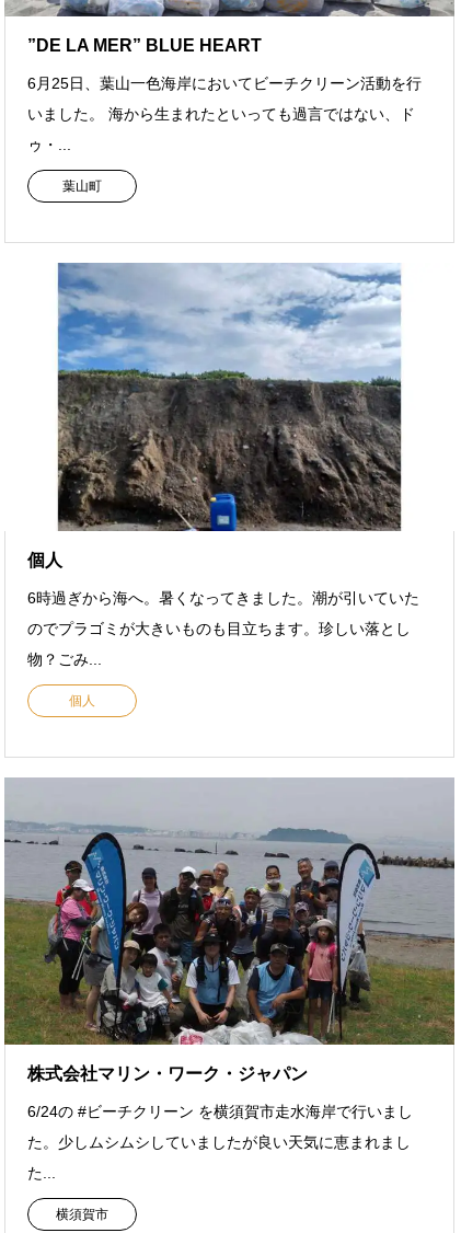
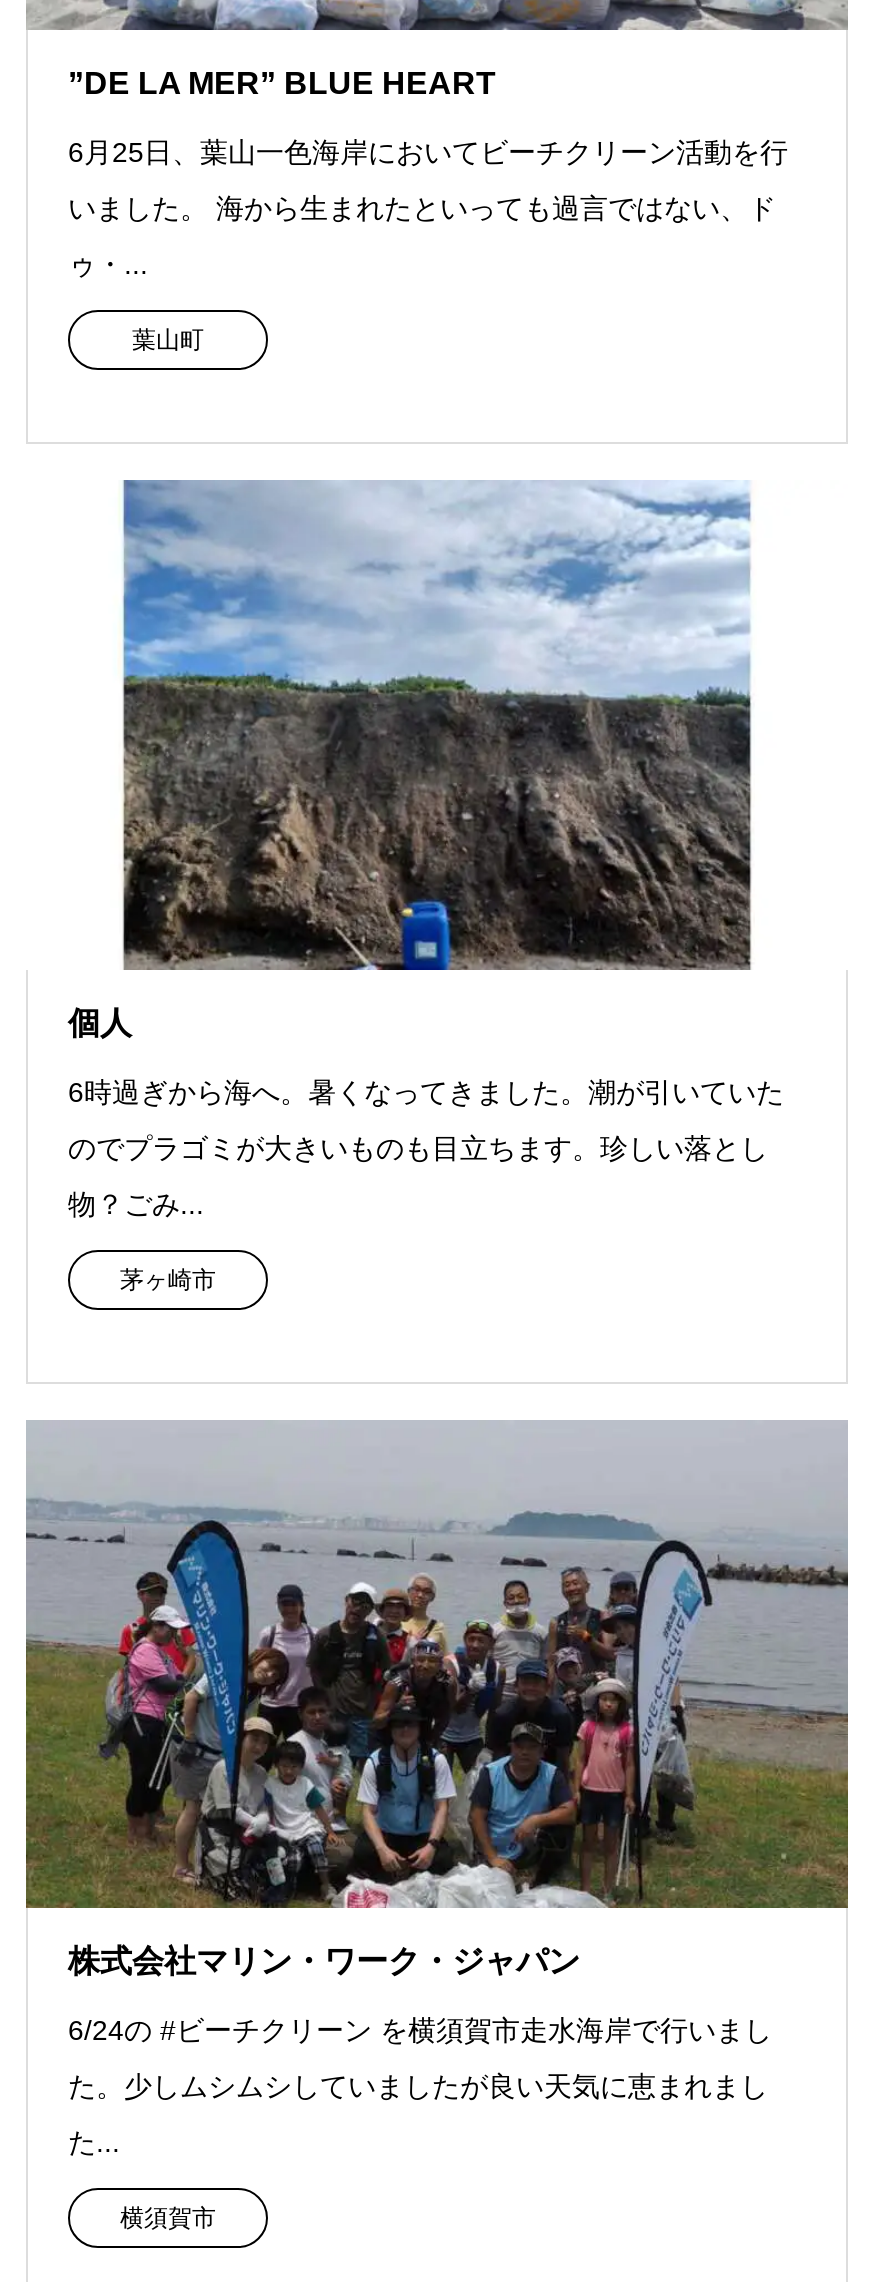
- 個人
+ 茅ヶ崎市
